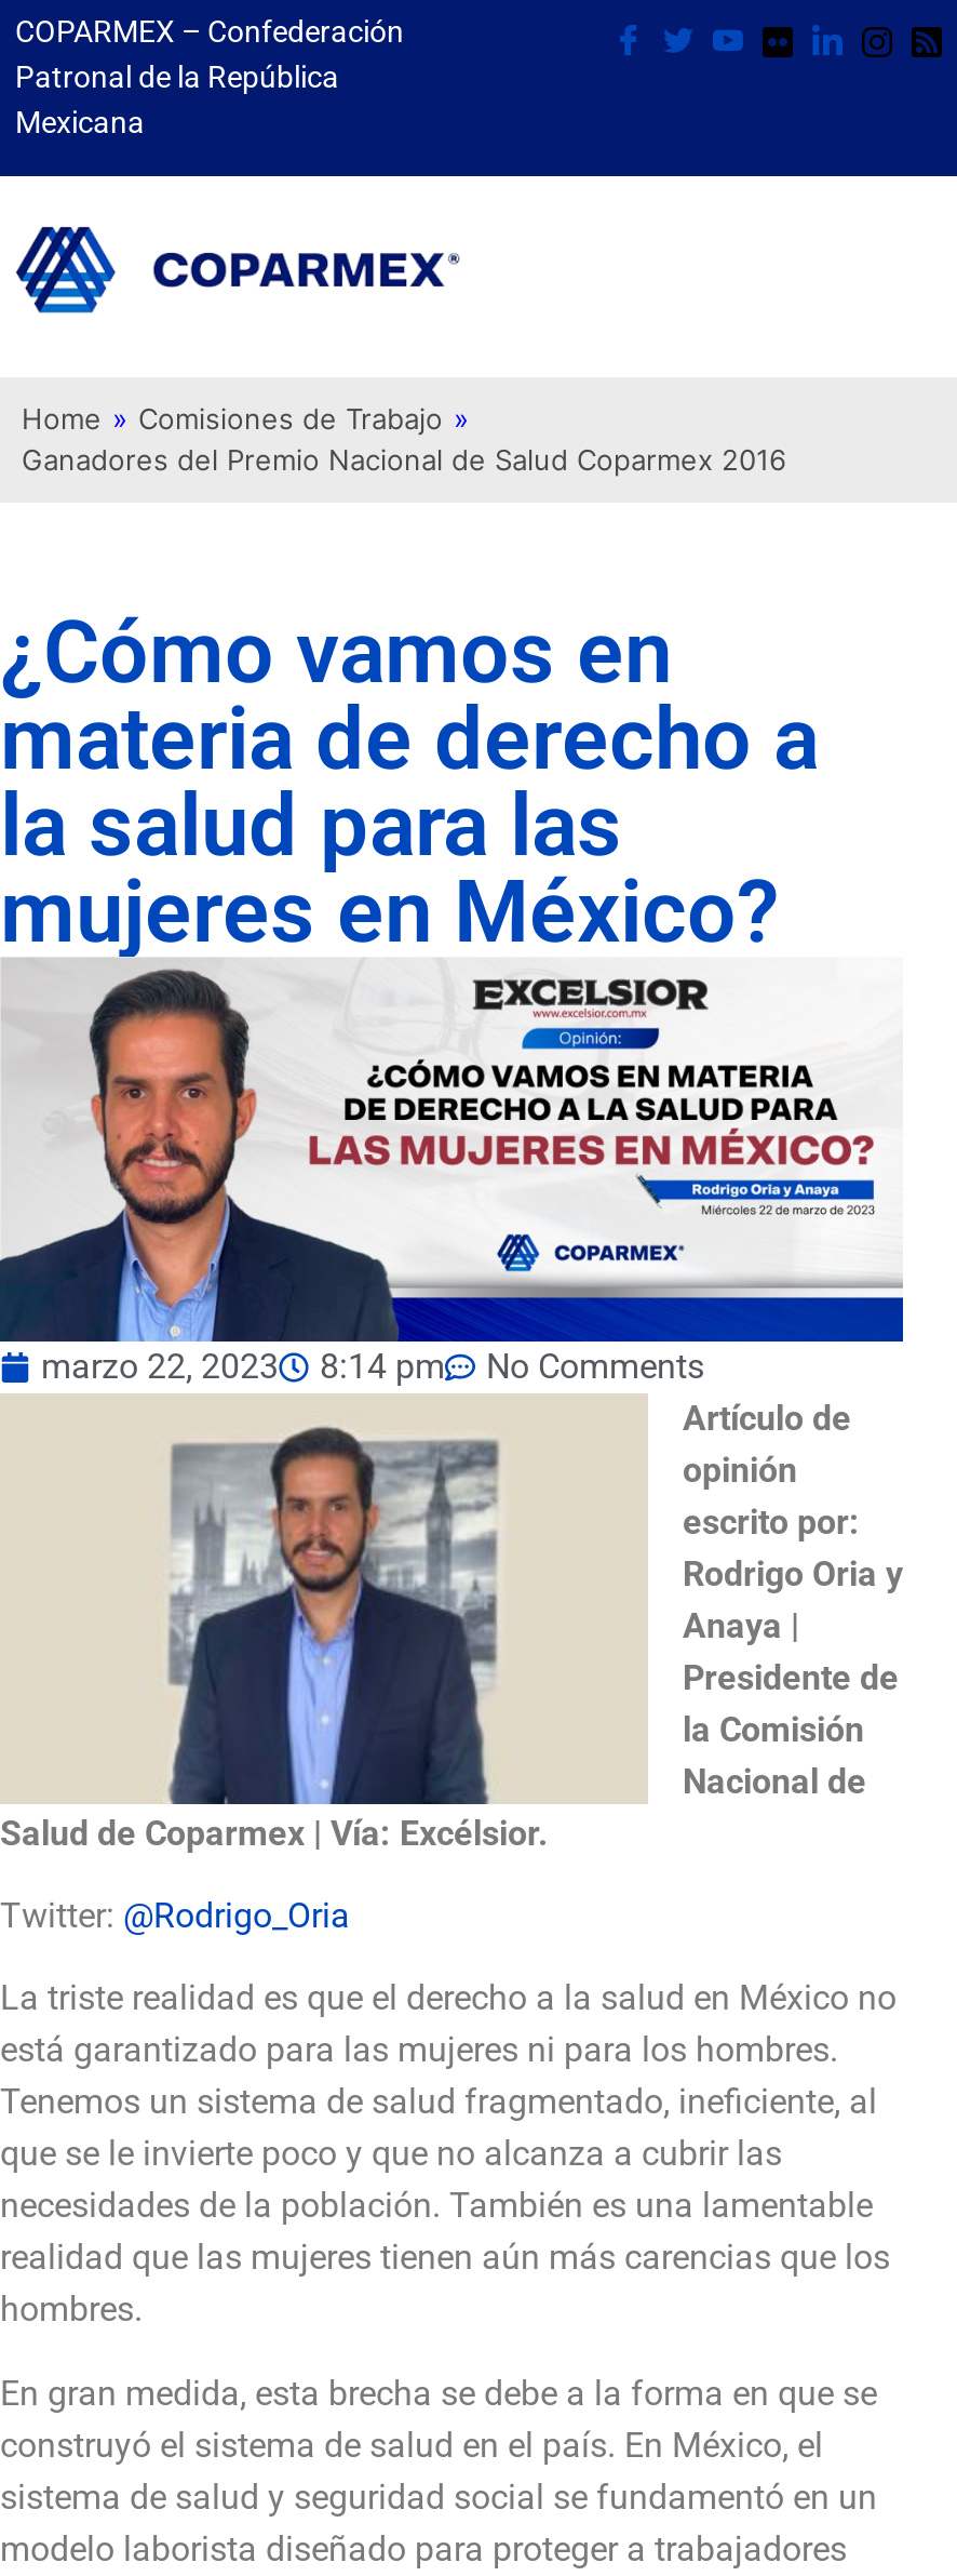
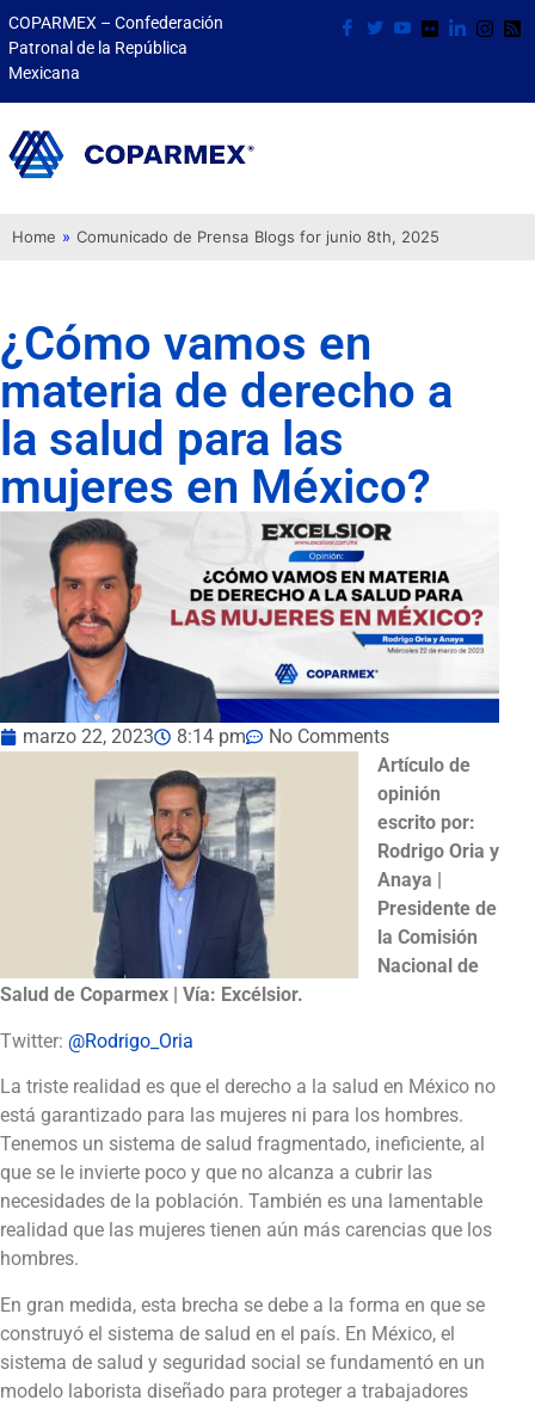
- Home » Comisiones de Trabajo »
- Ganadores del Premio Nacional de Salud Coparmex 2016
+ Home » Comunicado de Prensa Blogs for junio 8th, 2025
